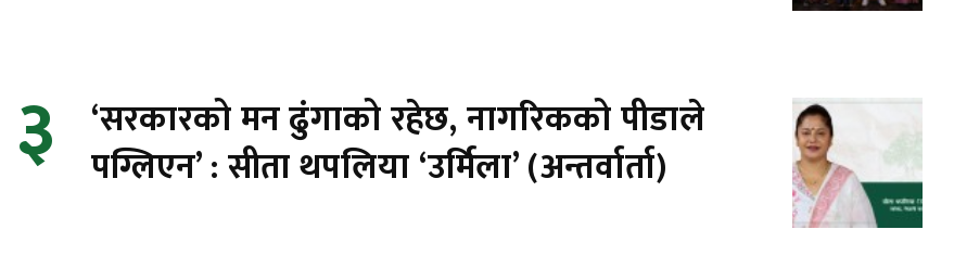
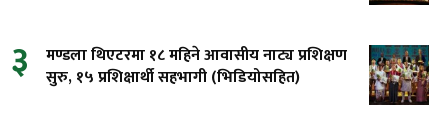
- [image]
- ‘सरकारको मन ढुंगाको रहेछ, नागरिकको पीडाले
- पग्लिएन’ : सीता थपलिया ‘उर्मिला’ (अन्तर्वार्ता)
+ [image]
+ मण्डला थिएटरमा १८ महिने आवासीय नाट्य प्रशिक्षण
+ सुरु, १५ प्रशिक्षार्थी सहभागी (भिडियोसहित)
